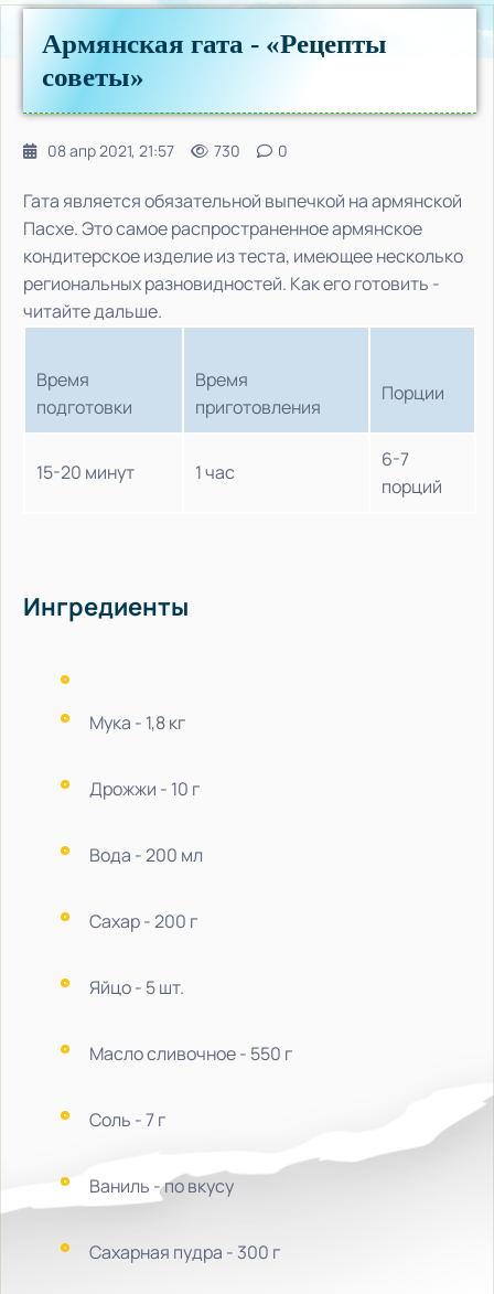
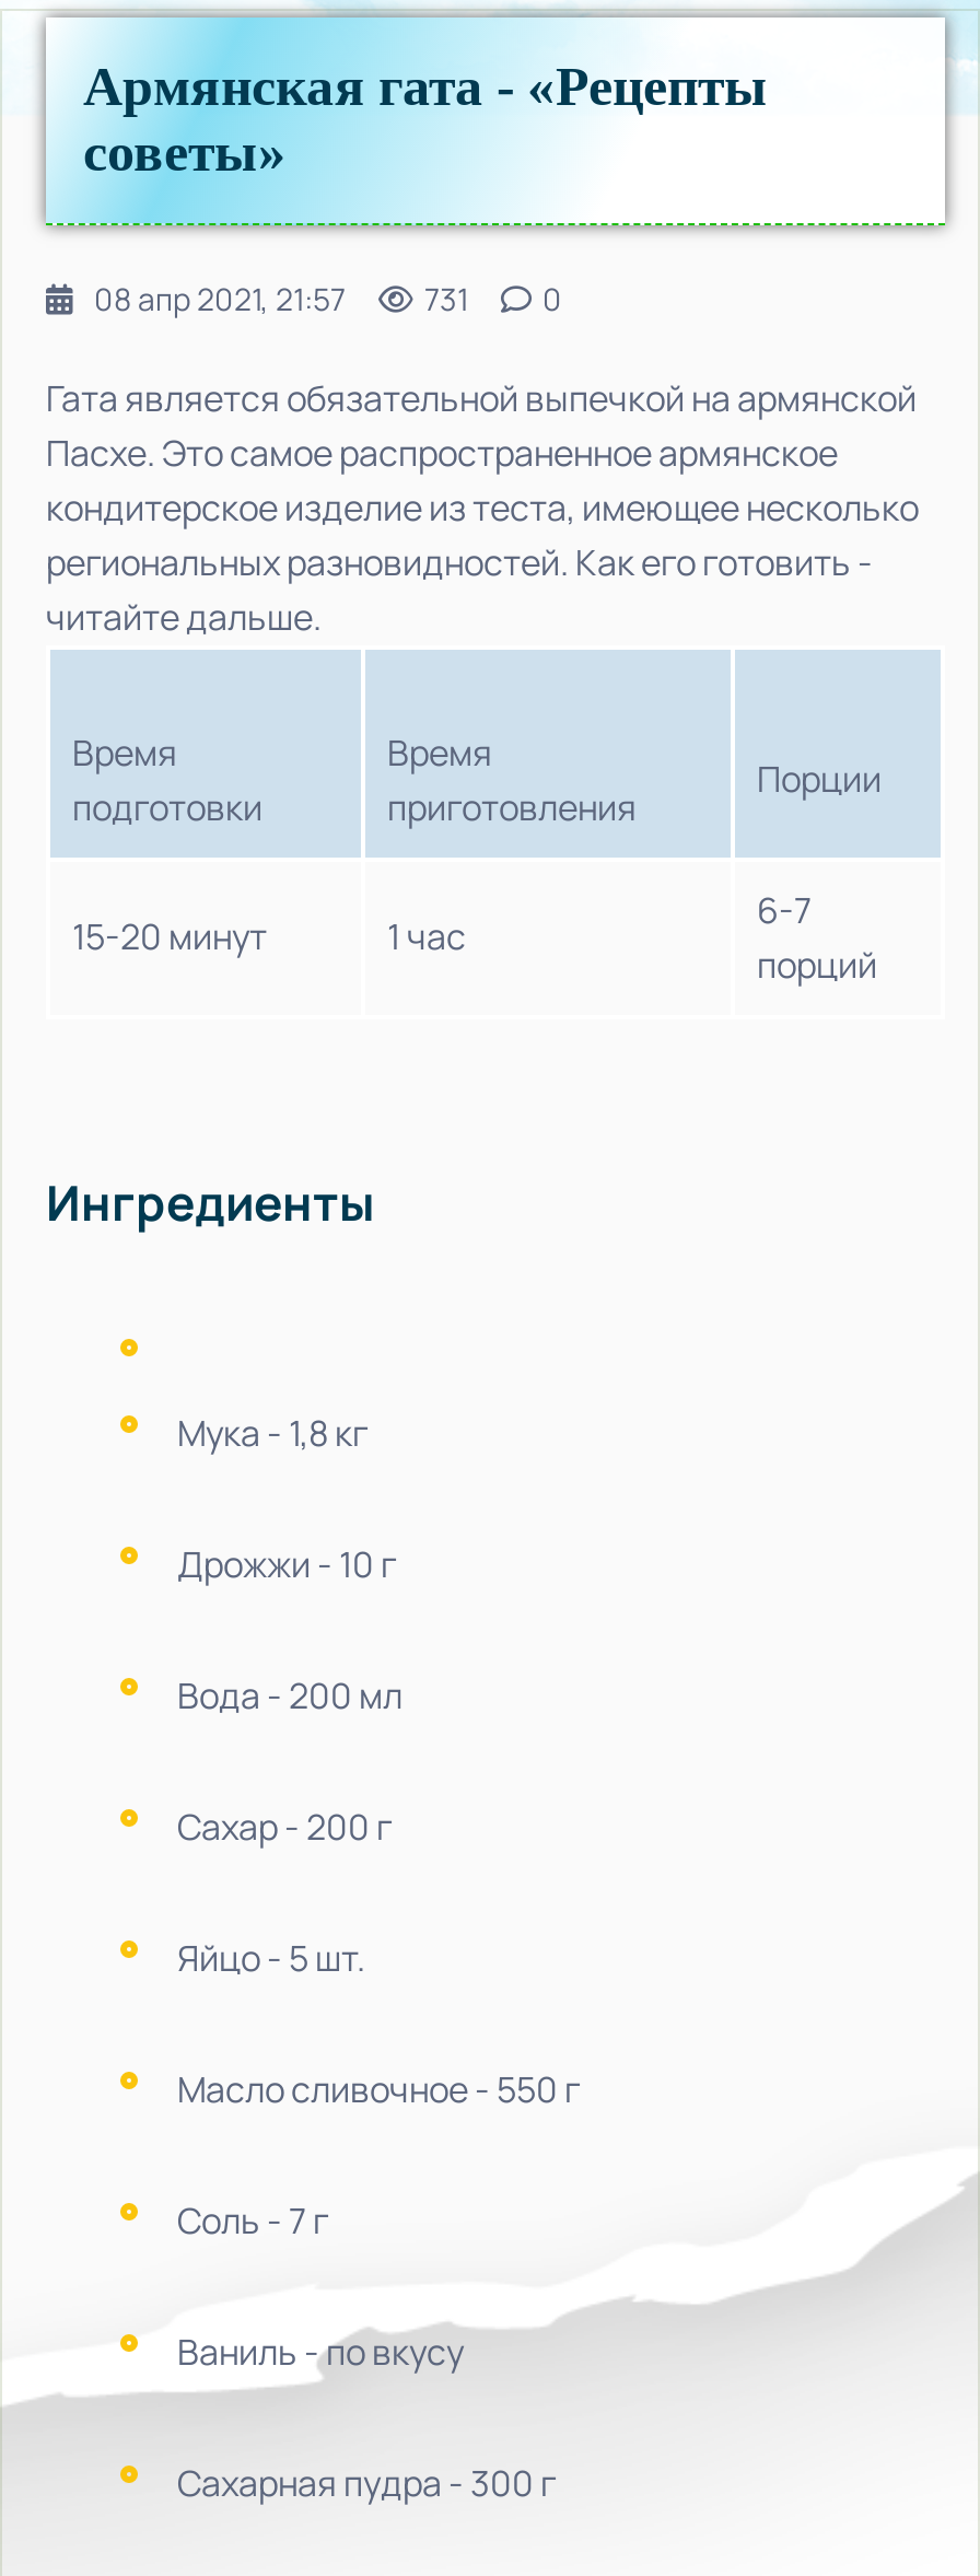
- 08 апр 2021, 21:57 730 0
+ 08 апр 2021, 21:57 731 0
